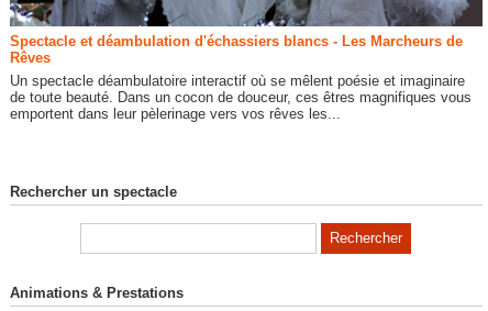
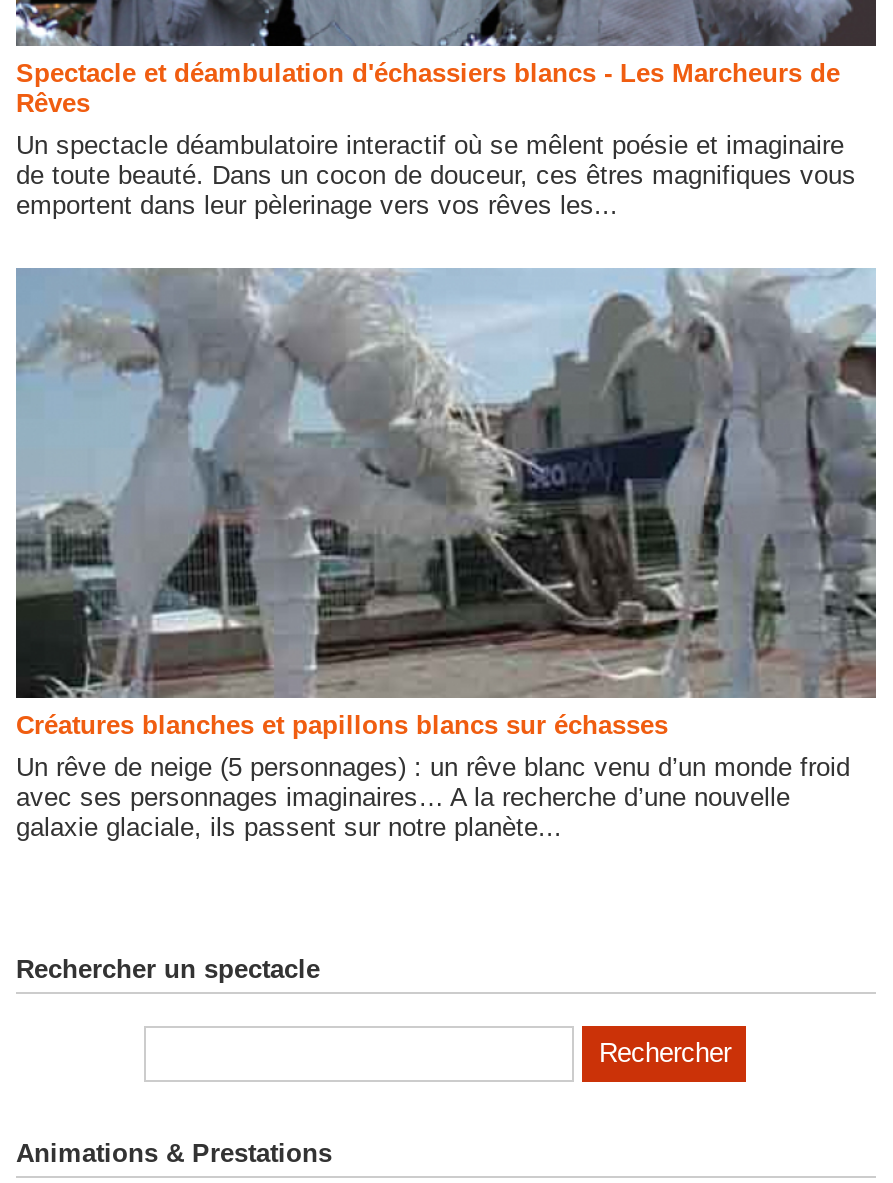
+ [image]
+ Créatures blanches et papillons blancs sur échasses
+ Un rêve de neige (5 personnages) : un rêve blanc venu d’un monde froid
+ avec ses personnages imaginaires… A la recherche d’une nouvelle
+ galaxie glaciale, ils passent sur notre planète...
